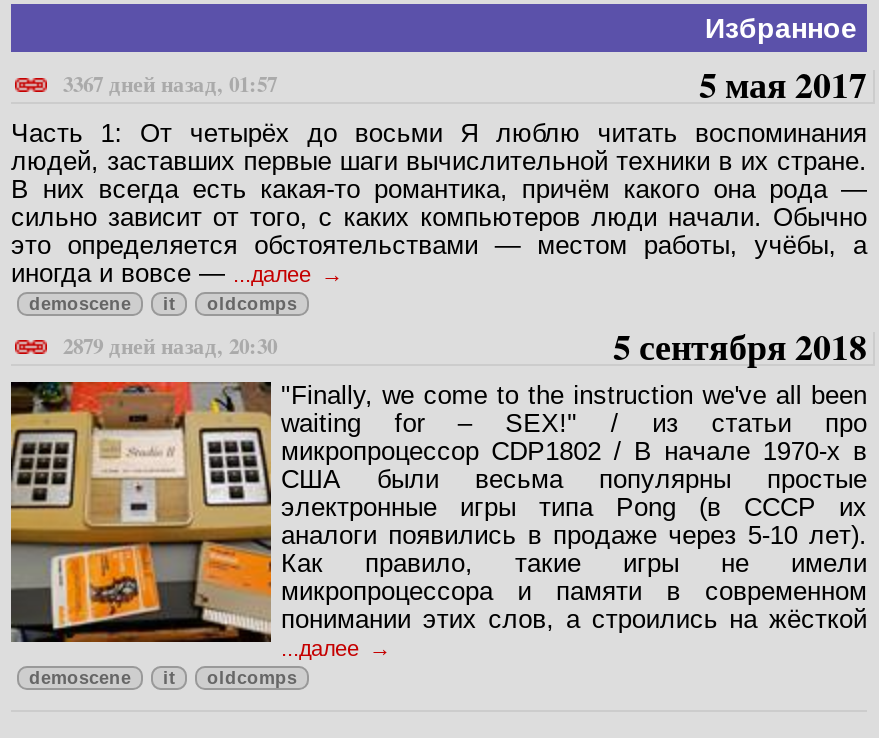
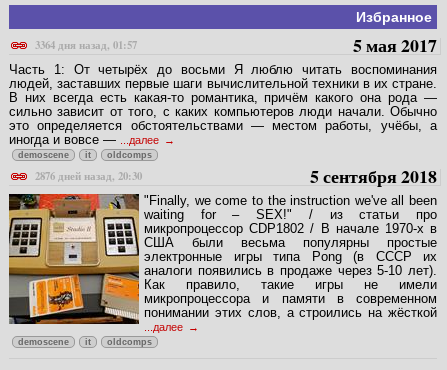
- 3367 дней назад, 01:57
+ 3364 дня назад, 01:57

- 2879 дней назад, 20:30
+ 2876 дней назад, 20:30
